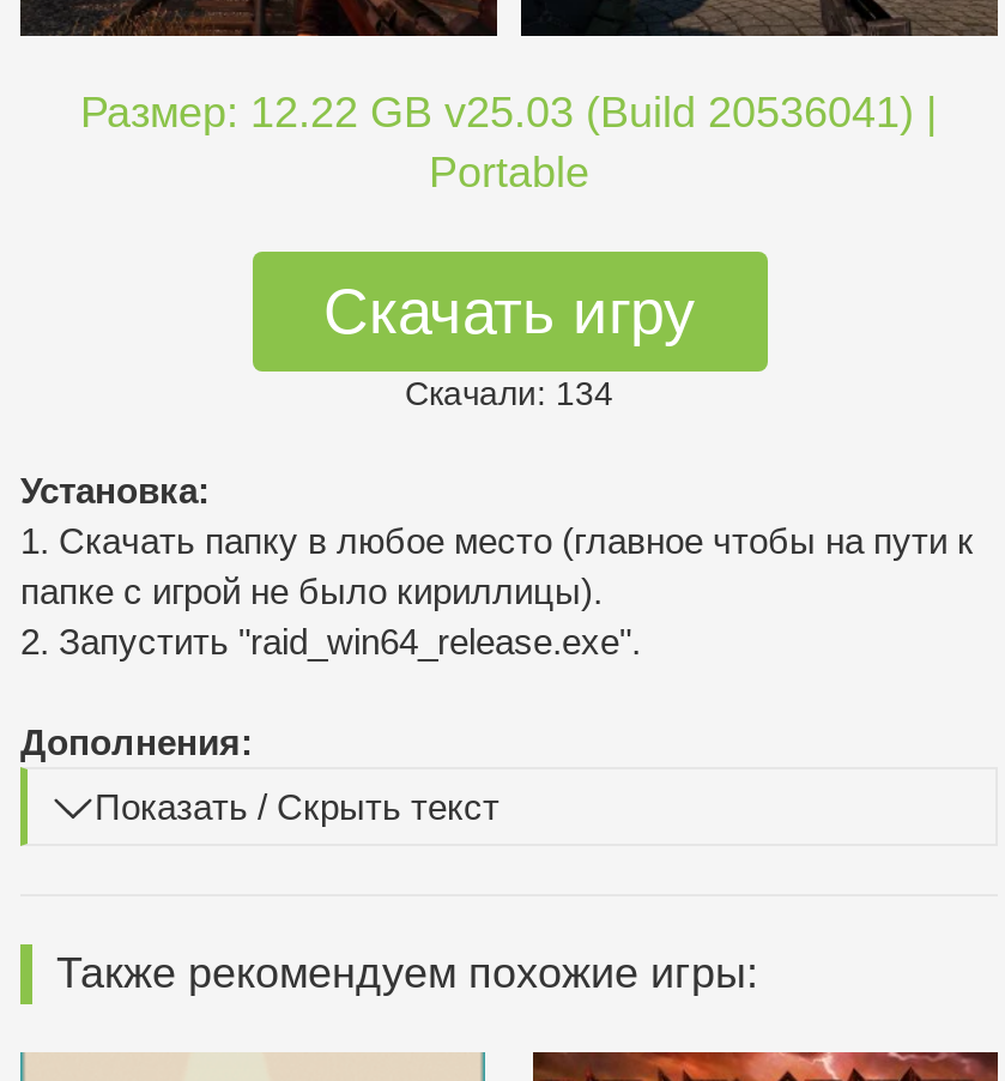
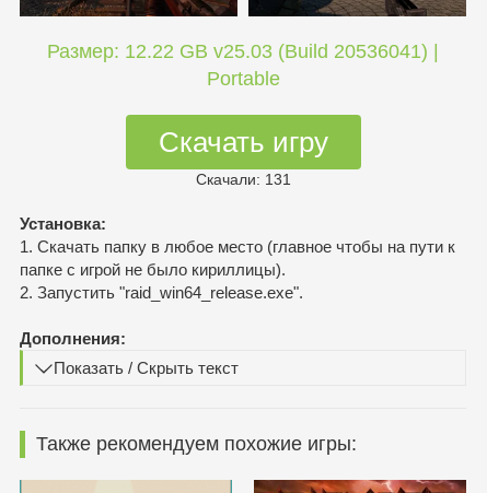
- Скачали: 134
+ Скачали: 131
